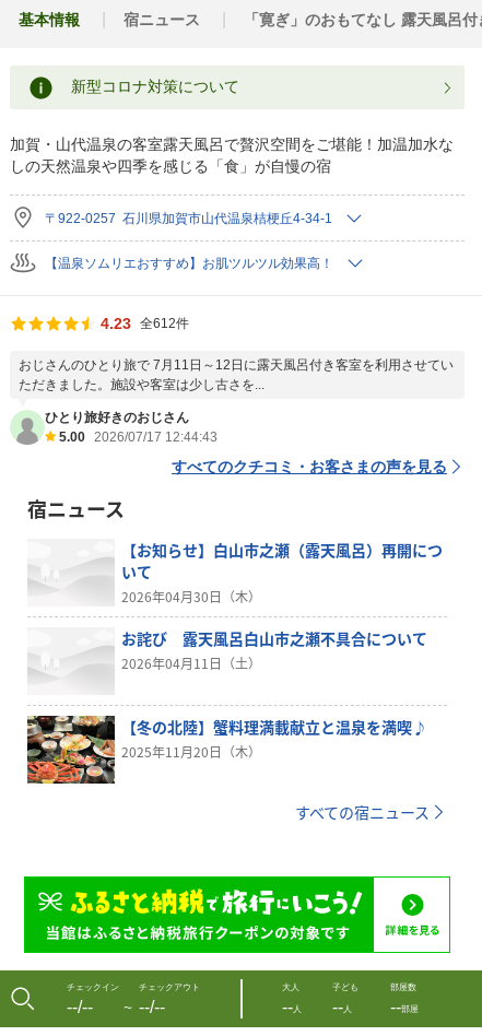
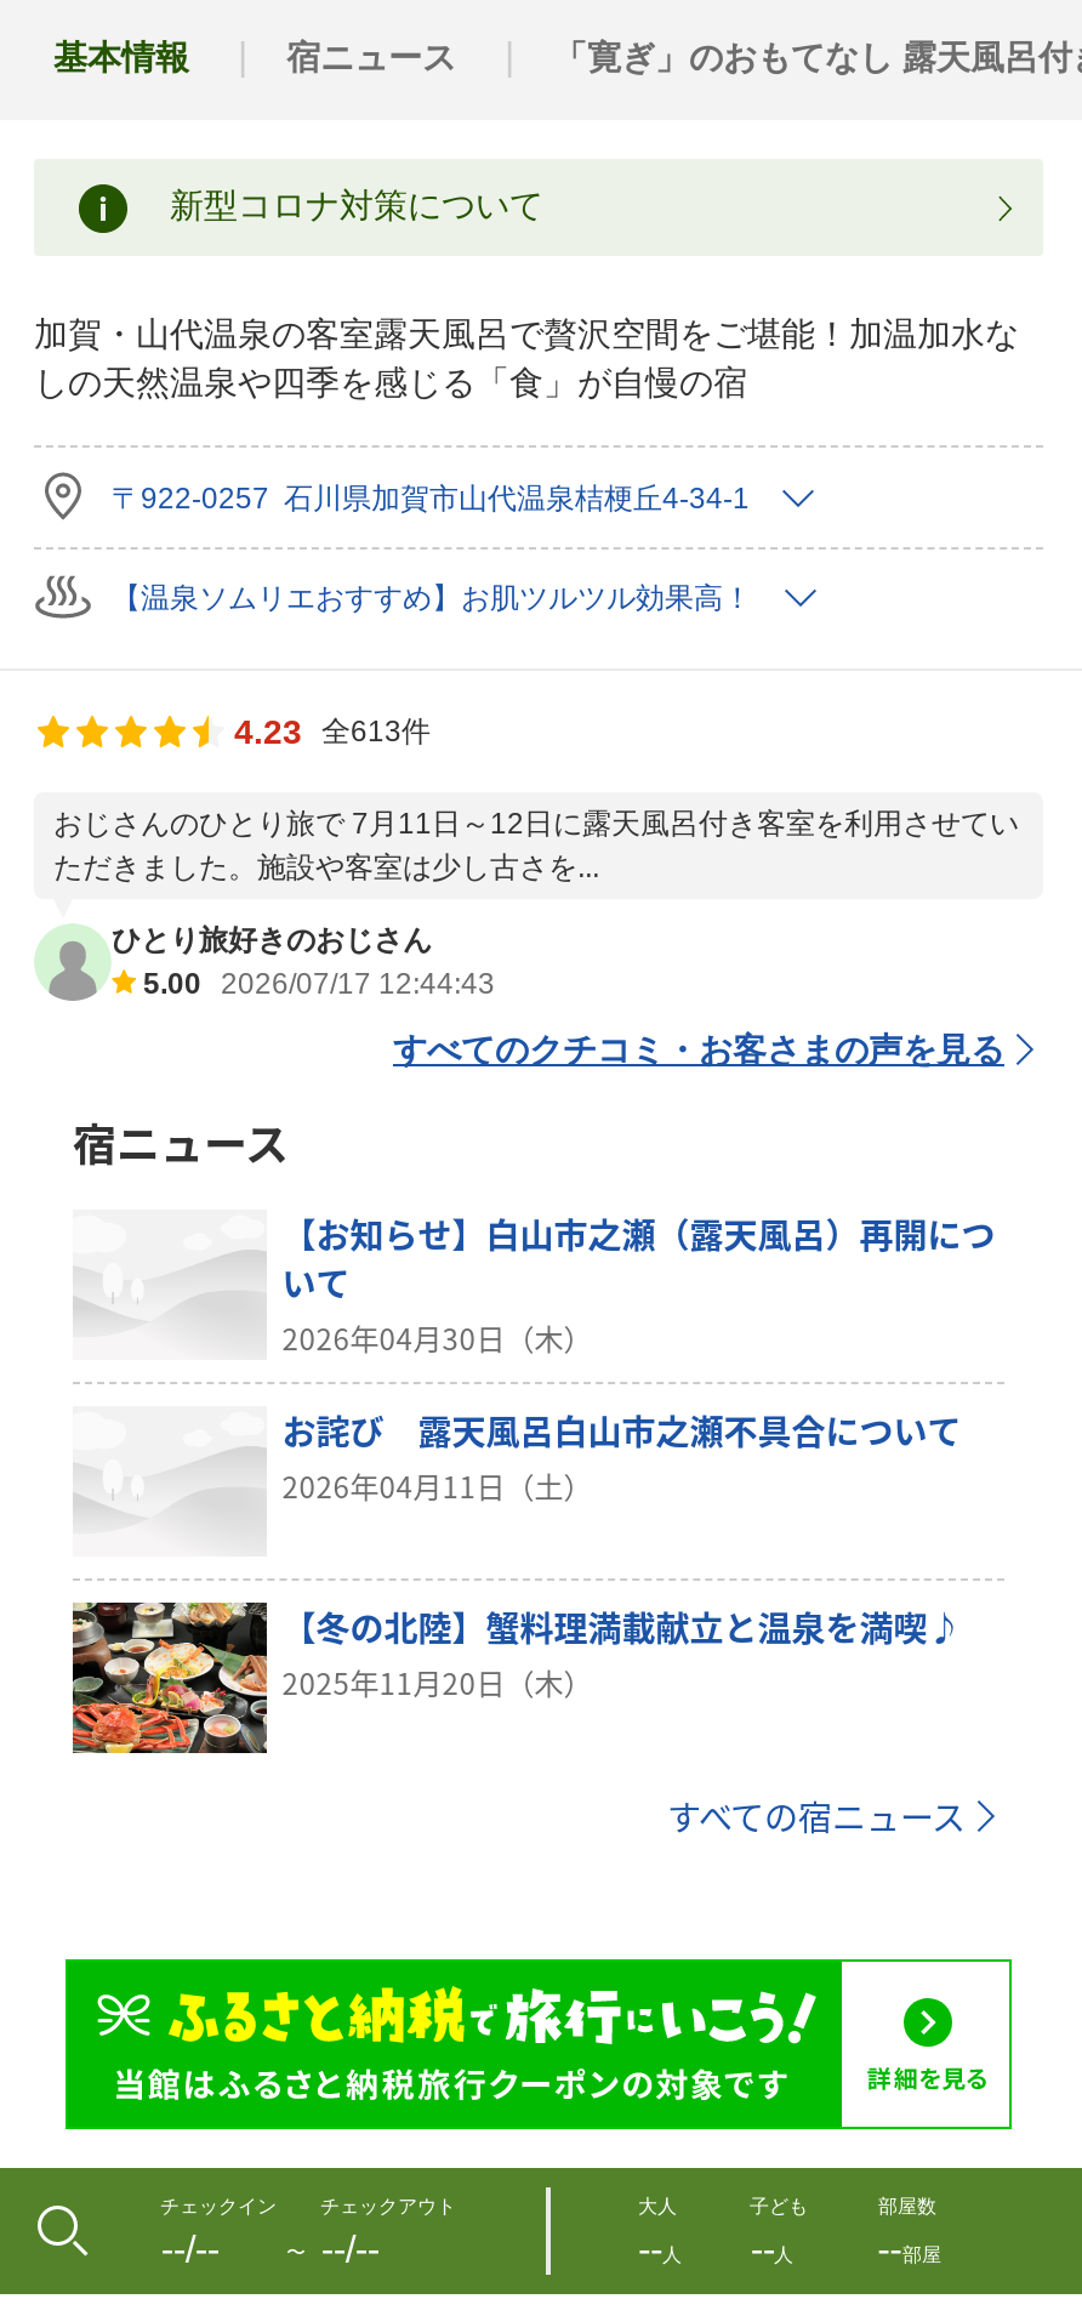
- 4.23 全612件
+ 4.23 全613件
